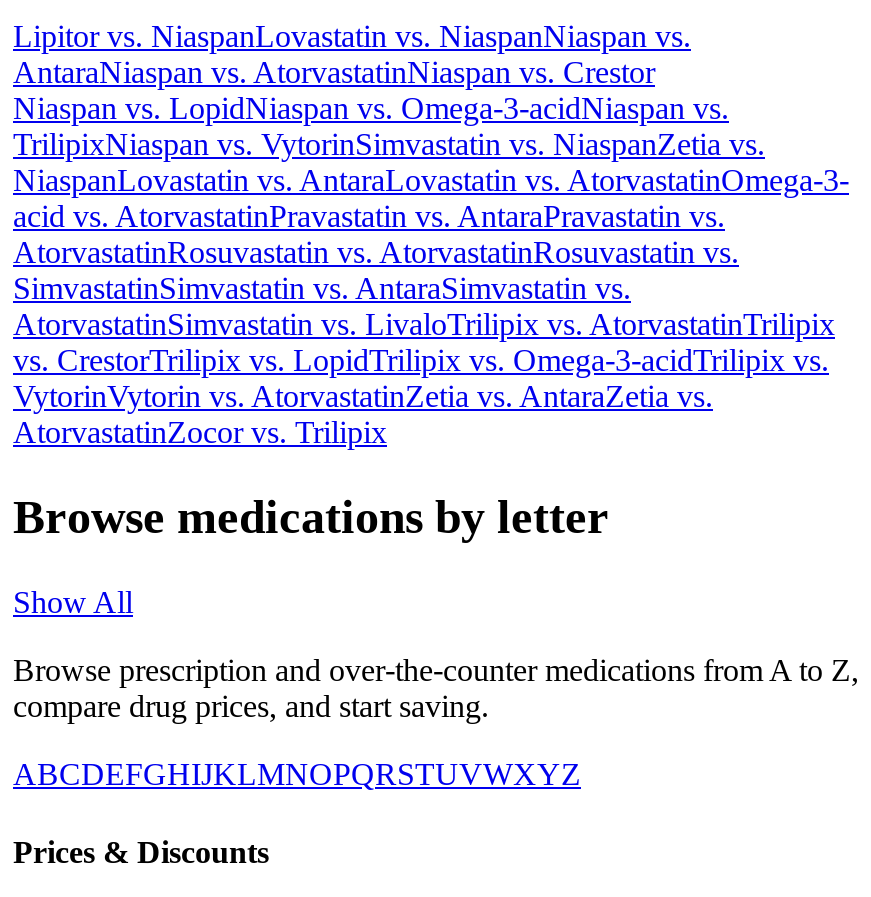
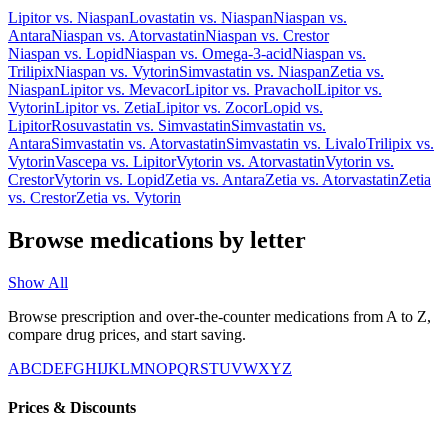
- NiaspanLovastatin vs. AntaraLovastatin vs. AtorvastatinOmega-3-
- acid vs. AtorvastatinPravastatin vs. AntaraPravastatin vs.
- AtorvastatinRosuvastatin vs. AtorvastatinRosuvastatin vs.
- SimvastatinSimvastatin vs. AntaraSimvastatin vs.
- AtorvastatinSimvastatin vs. LivaloTrilipix vs. AtorvastatinTrilipix
- vs. CrestorTrilipix vs. LopidTrilipix vs. Omega-3-acidTrilipix vs.
- VytorinVytorinvs. AtorvastatinZetia vs. AntaraZetia vs.
- AtorvastatinZocor vs. Trilipix
+ NiaspanLipitor vs. MevacorLipitor vs. PravacholLipitor vs.
+ VytorinLipitor vs. ZetiaLipitor vs. ZocorLopid vs.
+ LipitorRosuvastatin vs. SimvastatinSimvastatin vs.
+ AntaraSimvastatin vs. AtorvastatinSimvastatin vs. LivaloTrilipix vs.
+ VytorinVascepa vs. LipitorVytorin vs. AtorvastatinVytorin vs.
+ CrestorVytorin vs. LopidZetia vs. AntaraZetia vs. AtorvastatinZetia
+ vs. CrestorZetia vs. Vytorin
